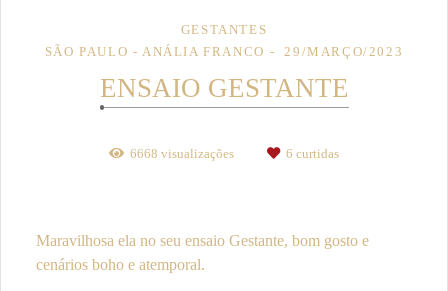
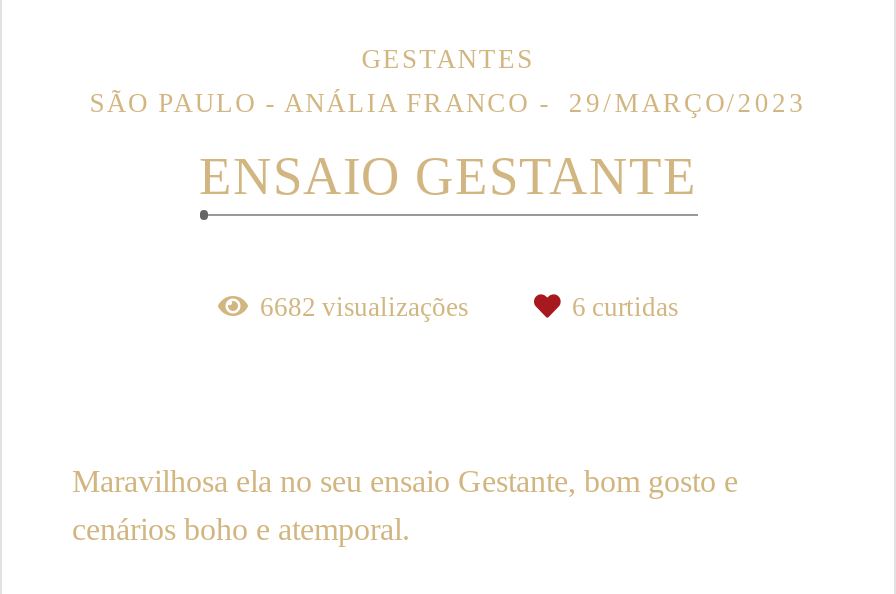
- 6668 visualizações
+ 6682 visualizações
